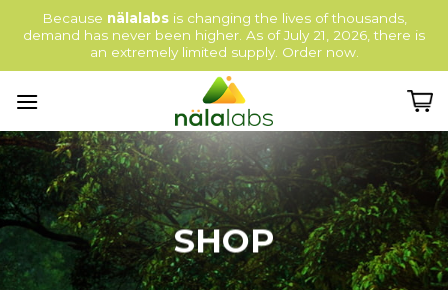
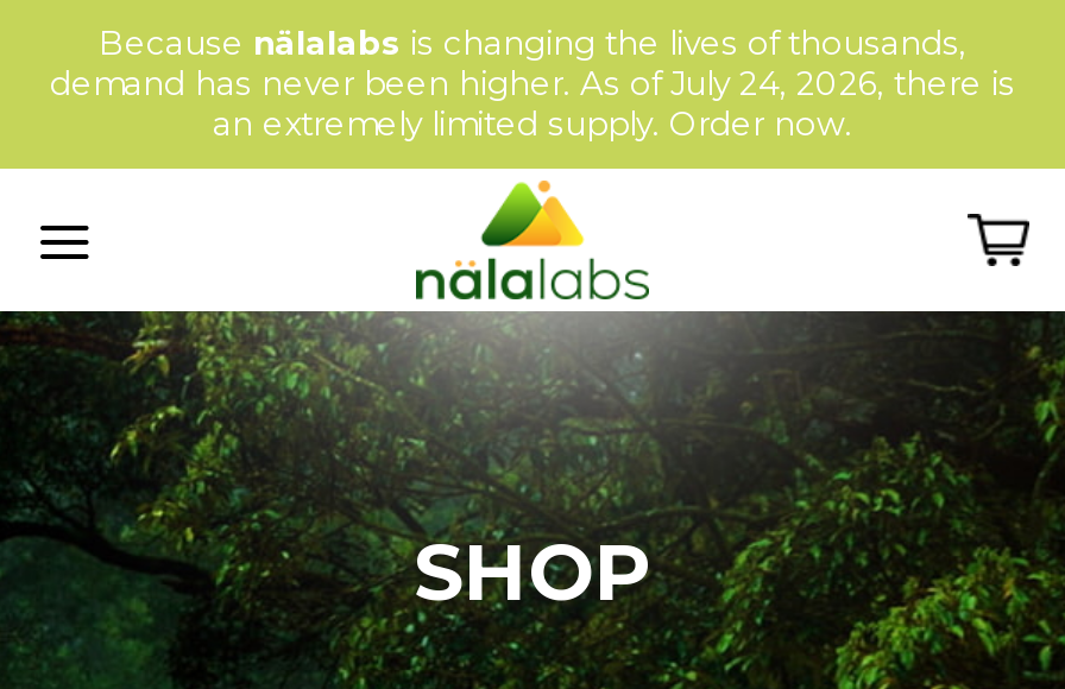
- demand has never been higher. As of July 21, 2026, there is
+ demand has never been higher. As of July 24, 2026, there is
